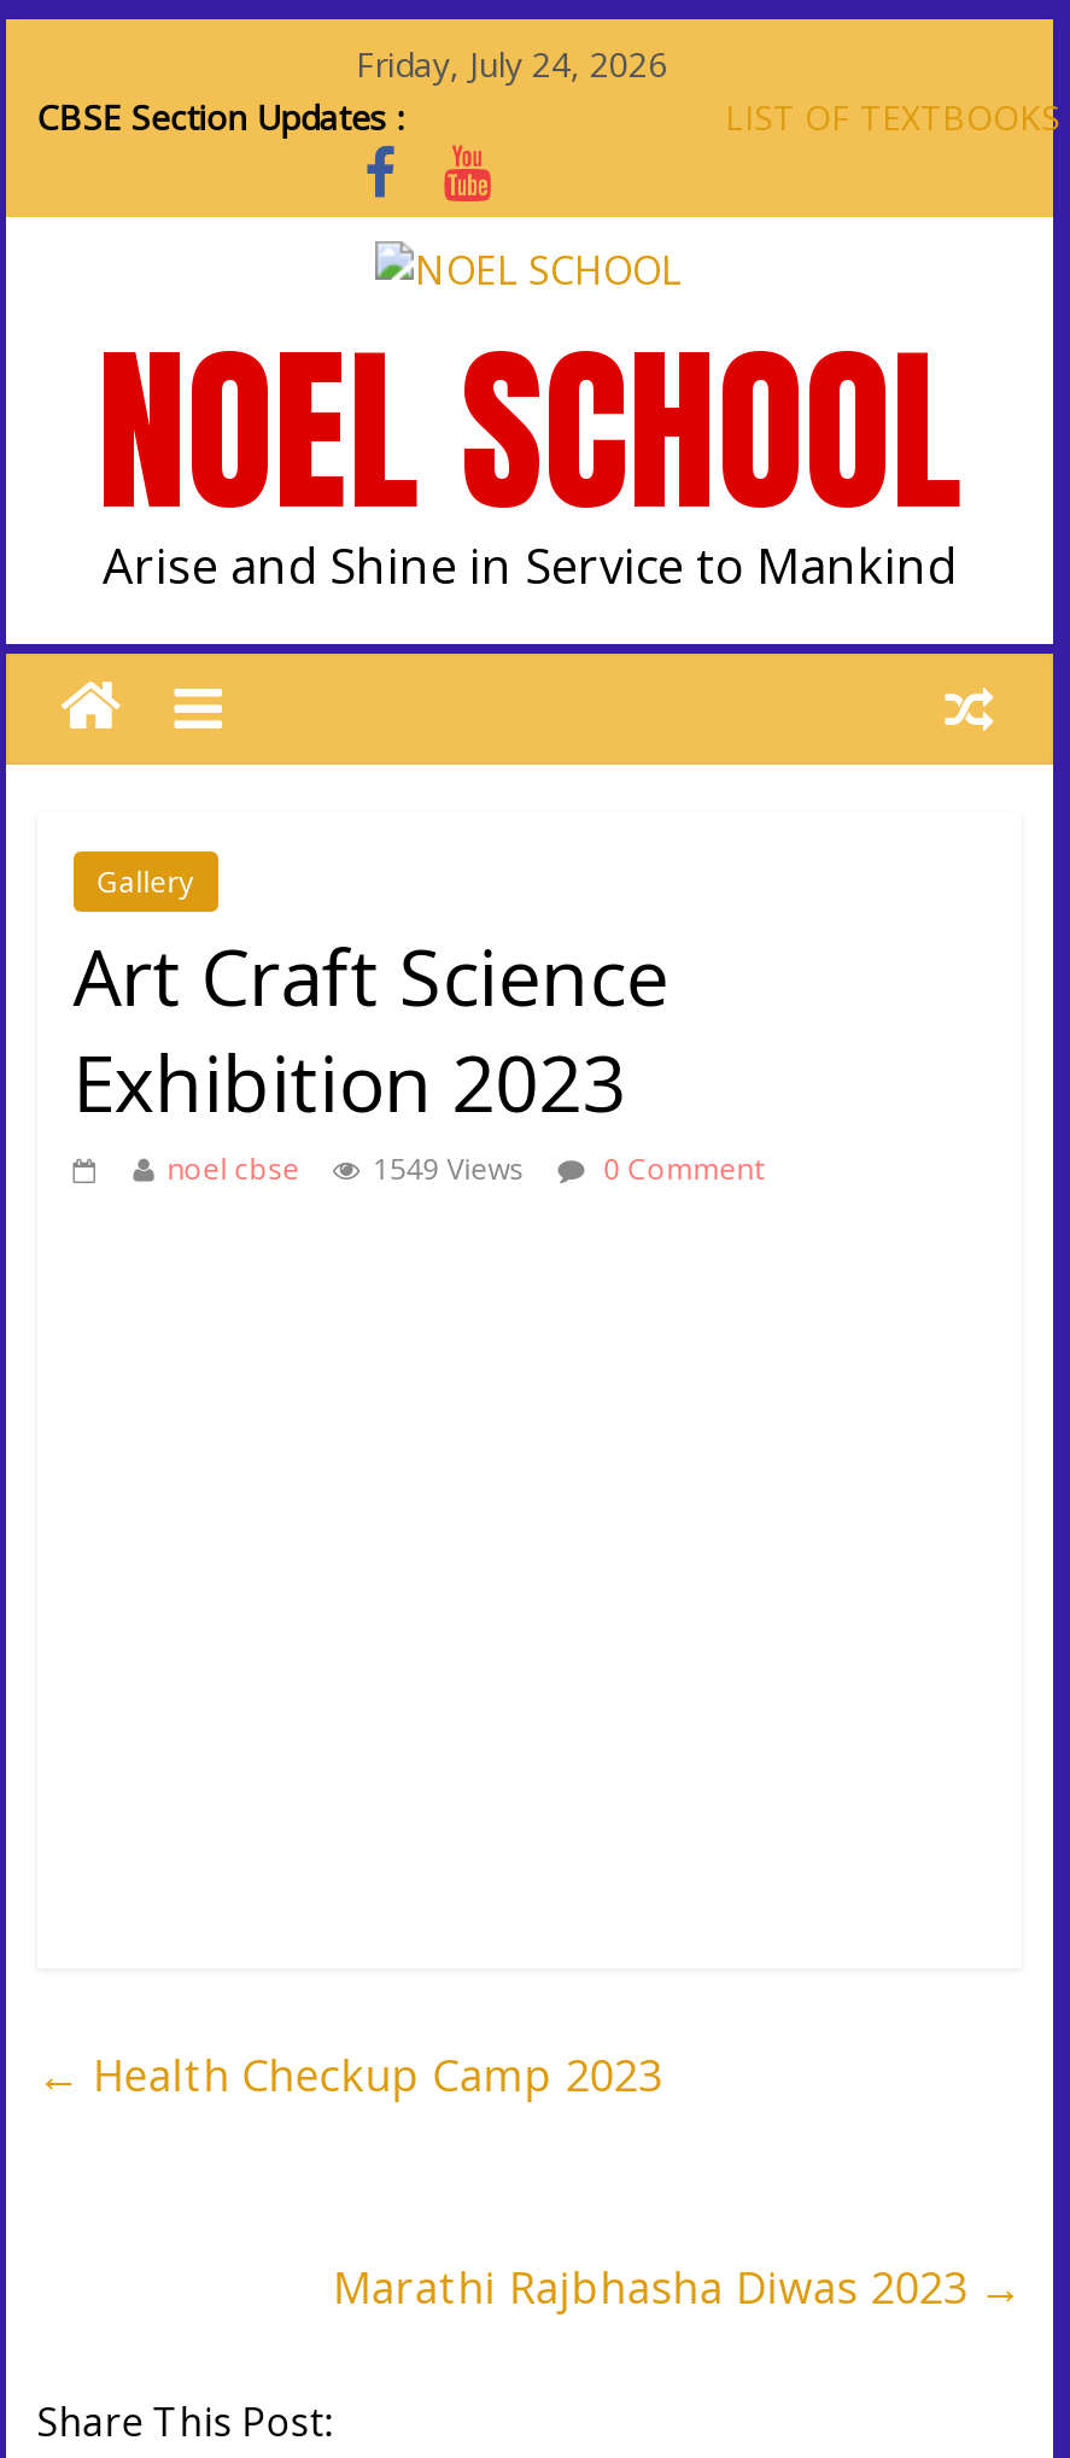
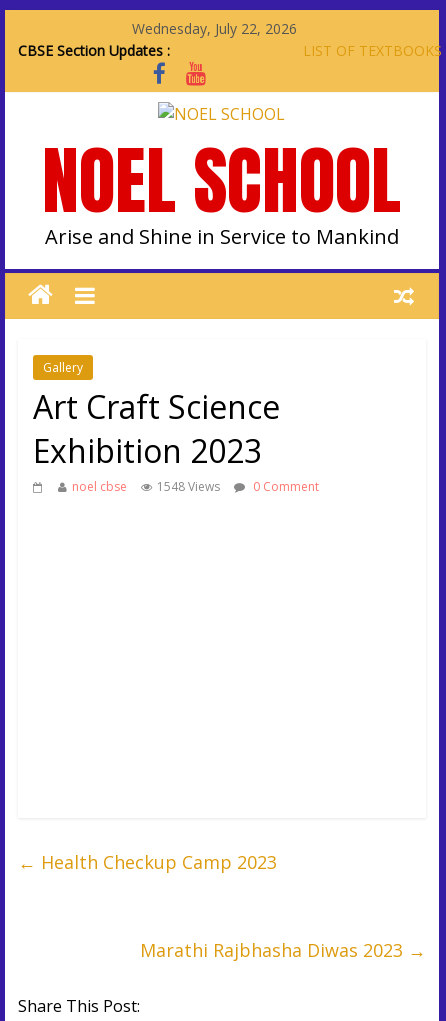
- Friday, July 24, 2026
+ Wednesday, July 22, 2026

- 1549 Views
+ 1548 Views
